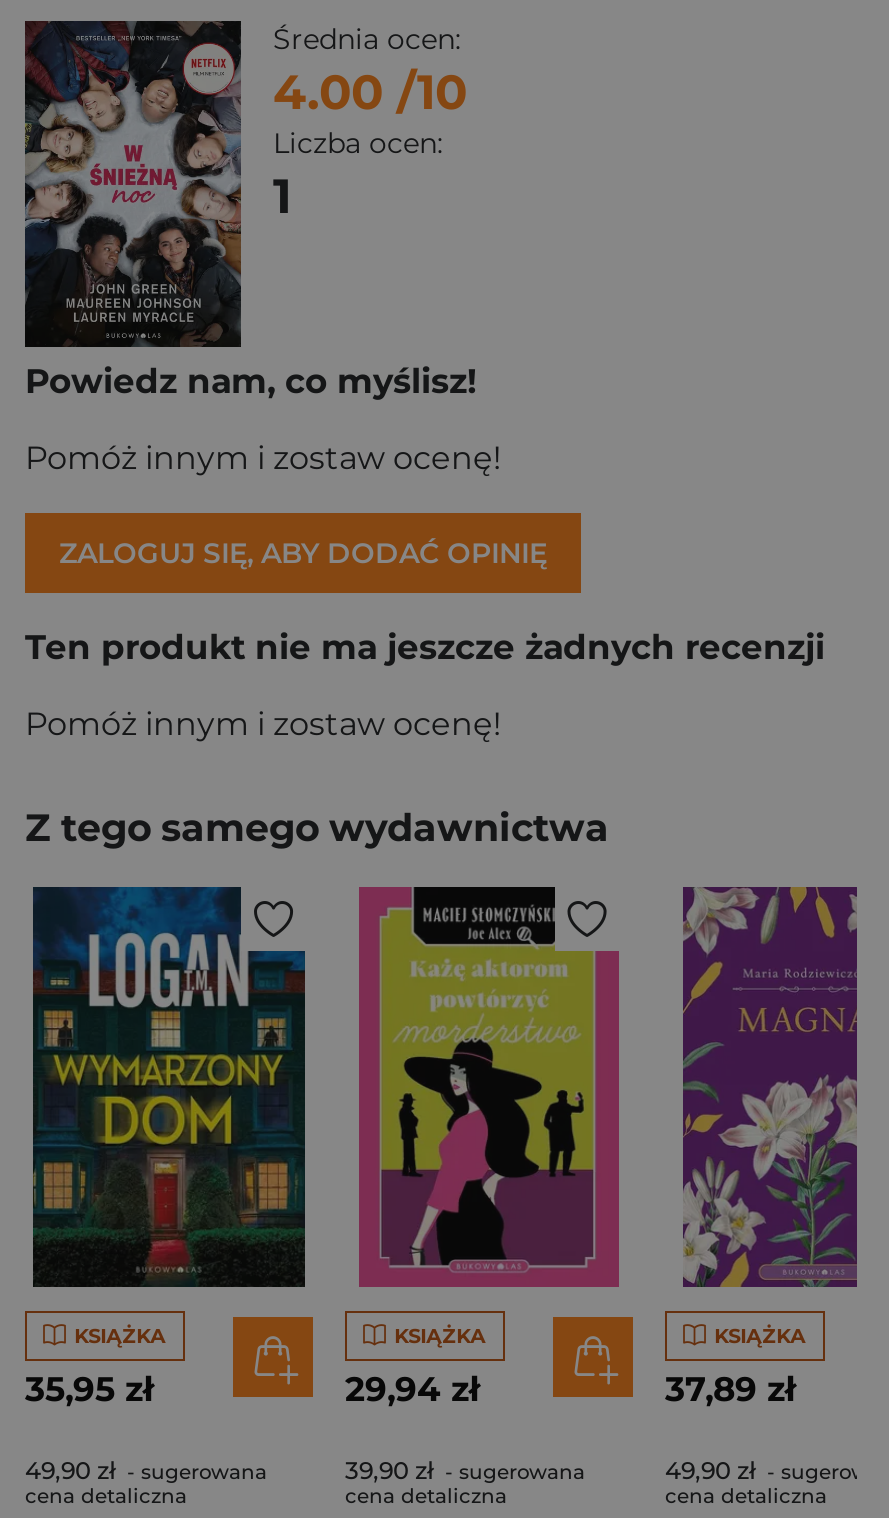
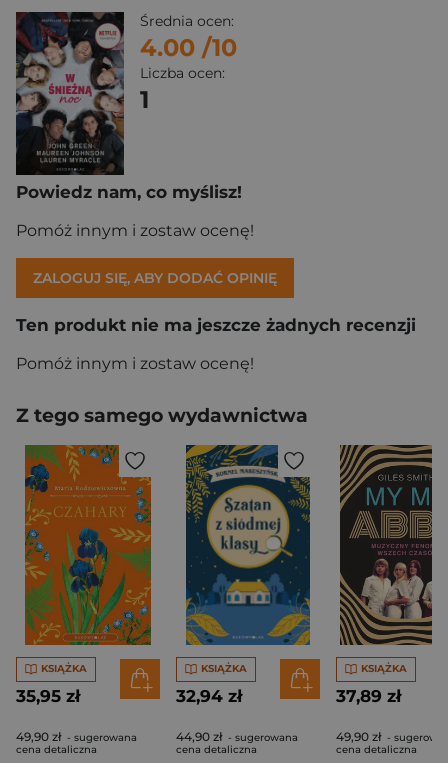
- [image]
+ [image]

- [image]
+ [image]

- [image]
+ [image]

- 29,94 zł
+ 32,94 zł

- 39,90 zł - sugerowana
+ 44,90 zł - sugerowana
